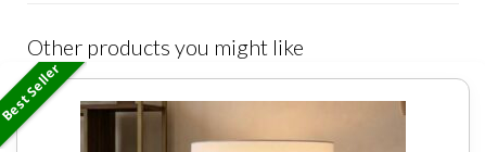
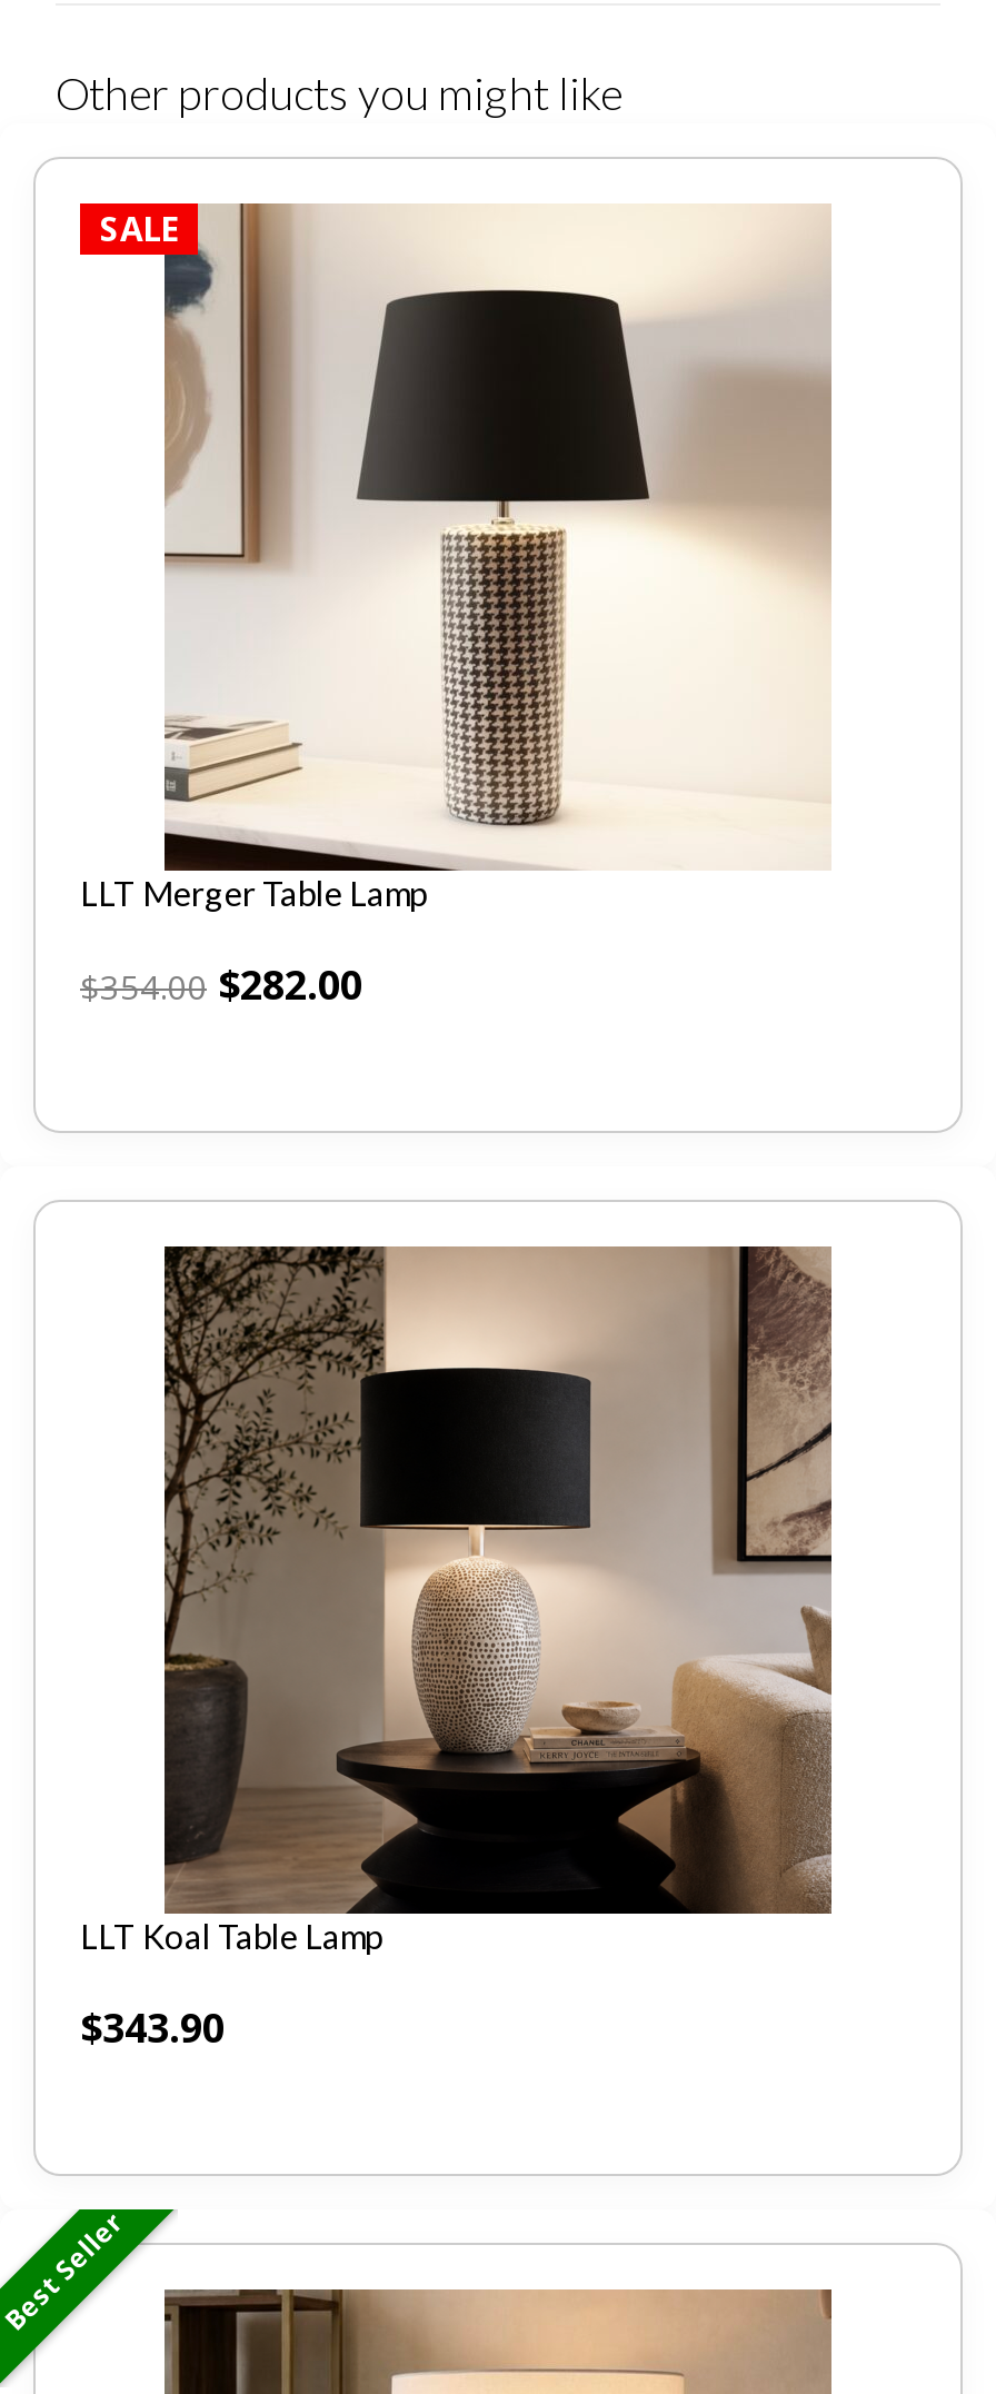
+ LLT Merger Table Lamp
+ $354.00 $282.00

+ [image]
+ LLT Koal Table Lamp
+ $343.90

+ [image]
+ SALE
